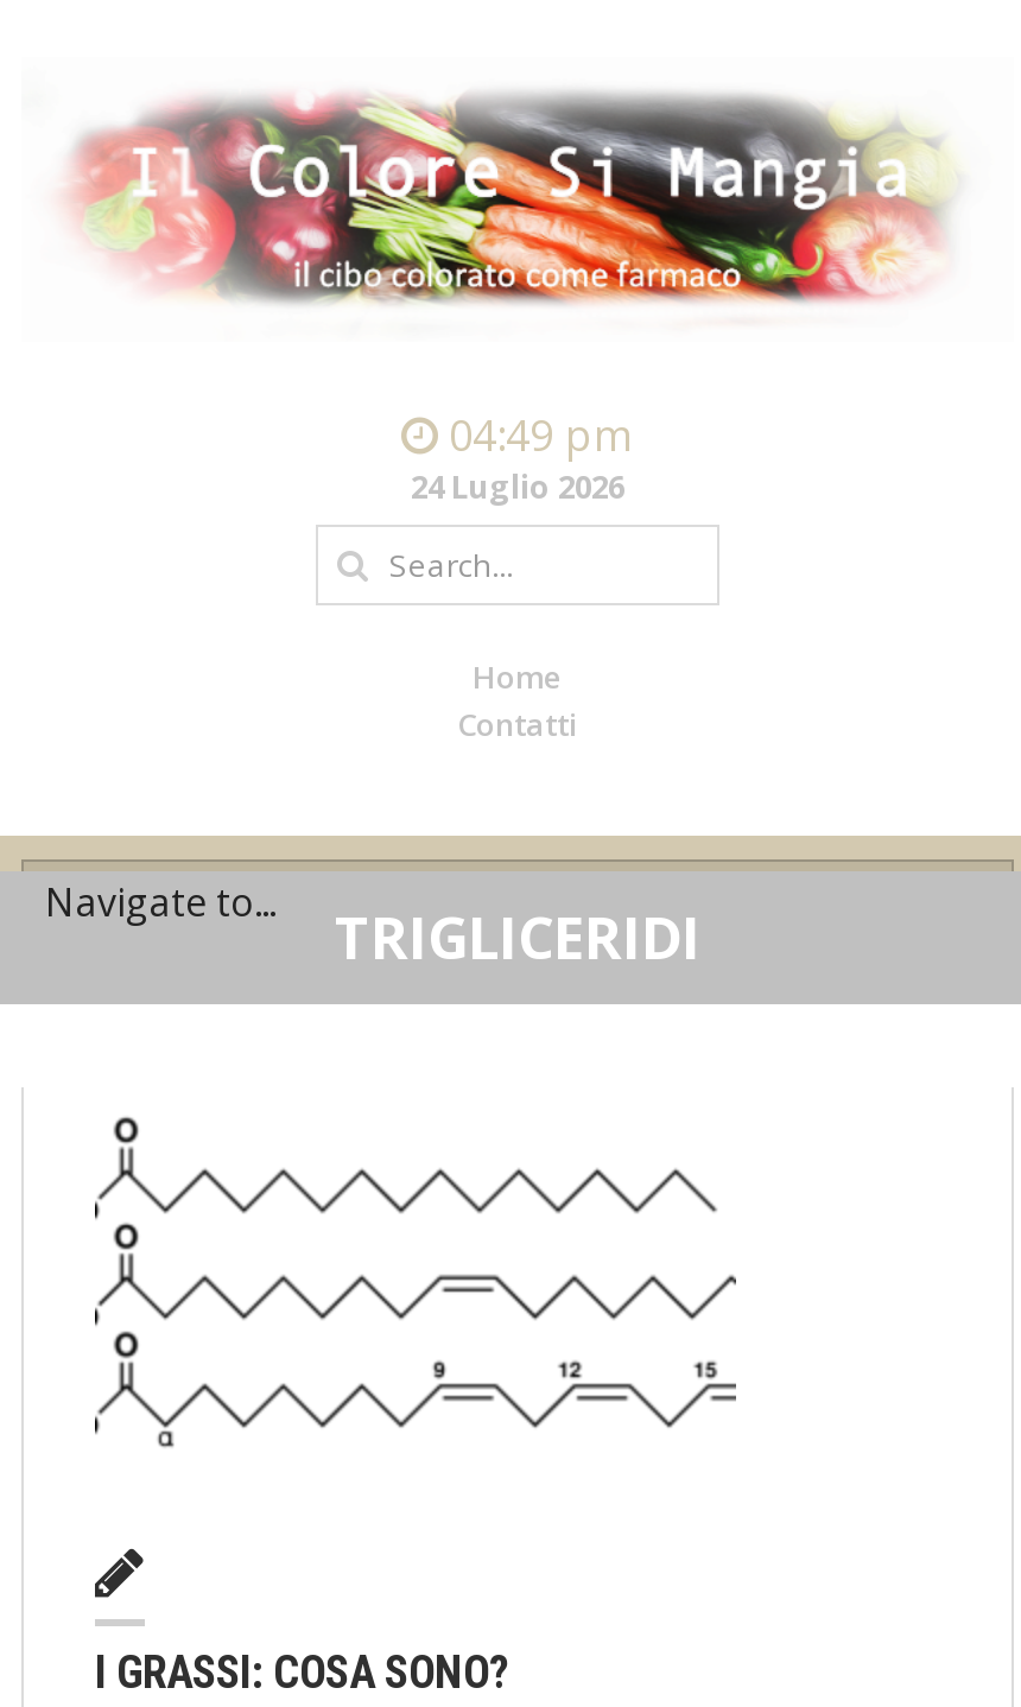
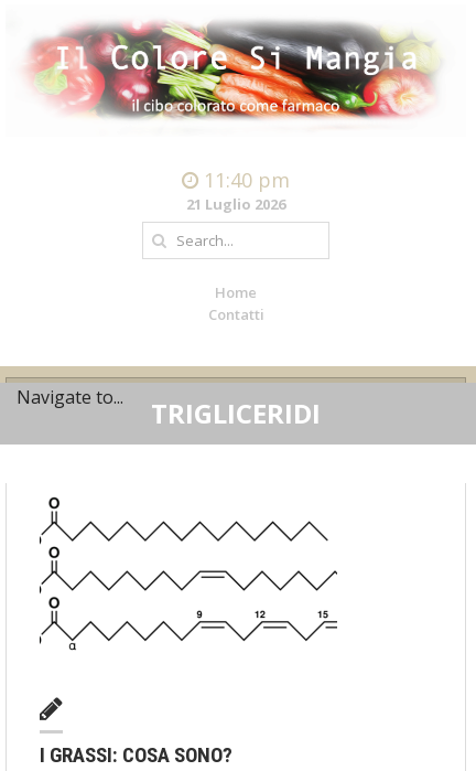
- 04:49 pm
+ 11:40 pm

- 24 Luglio 2026
+ 21 Luglio 2026
